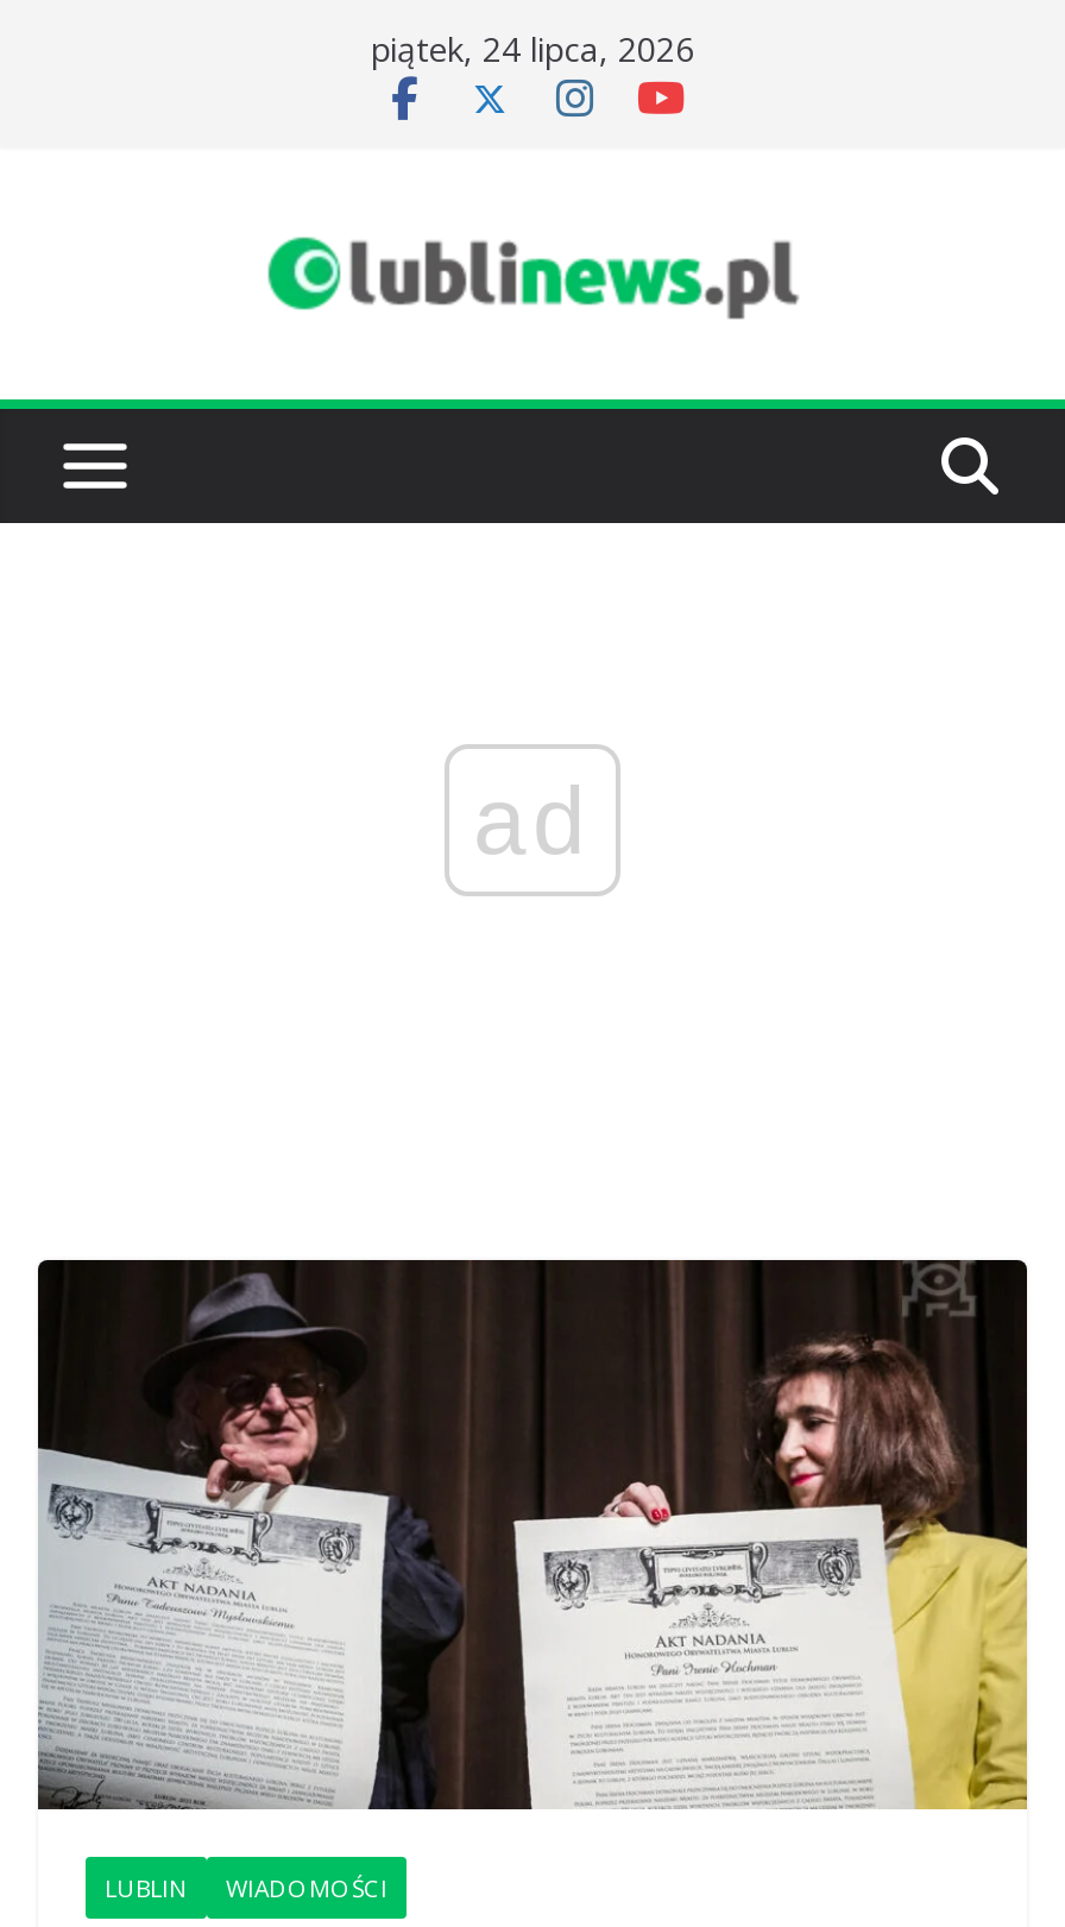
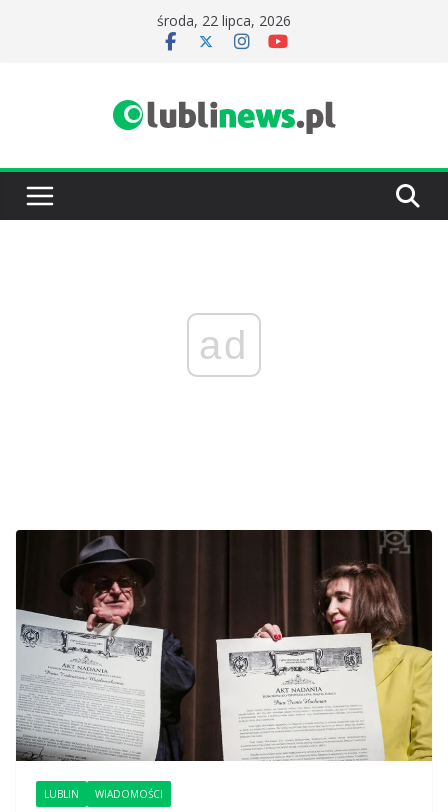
- piątek, 24 lipca, 2026
+ środa, 22 lipca, 2026
